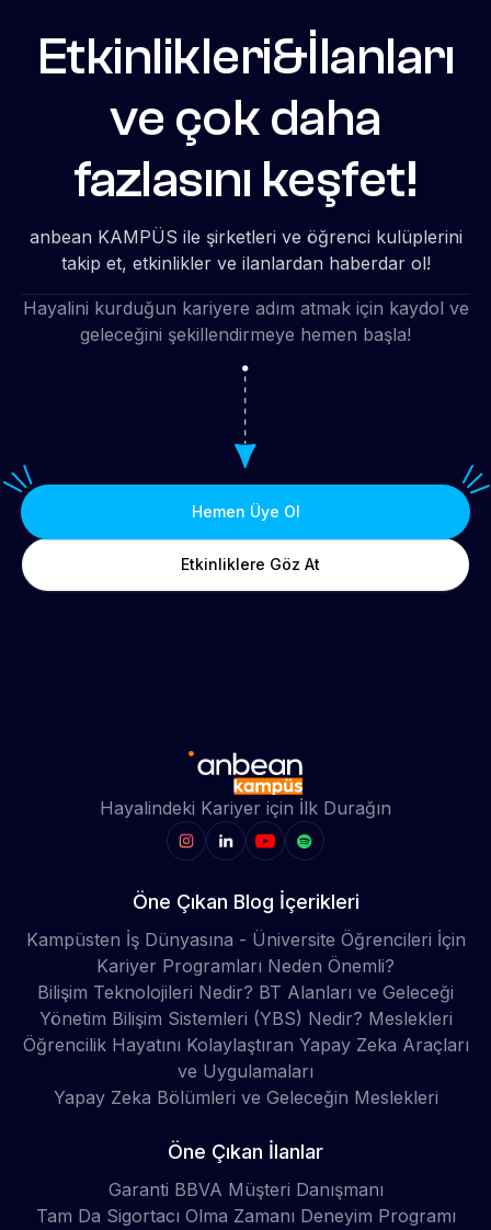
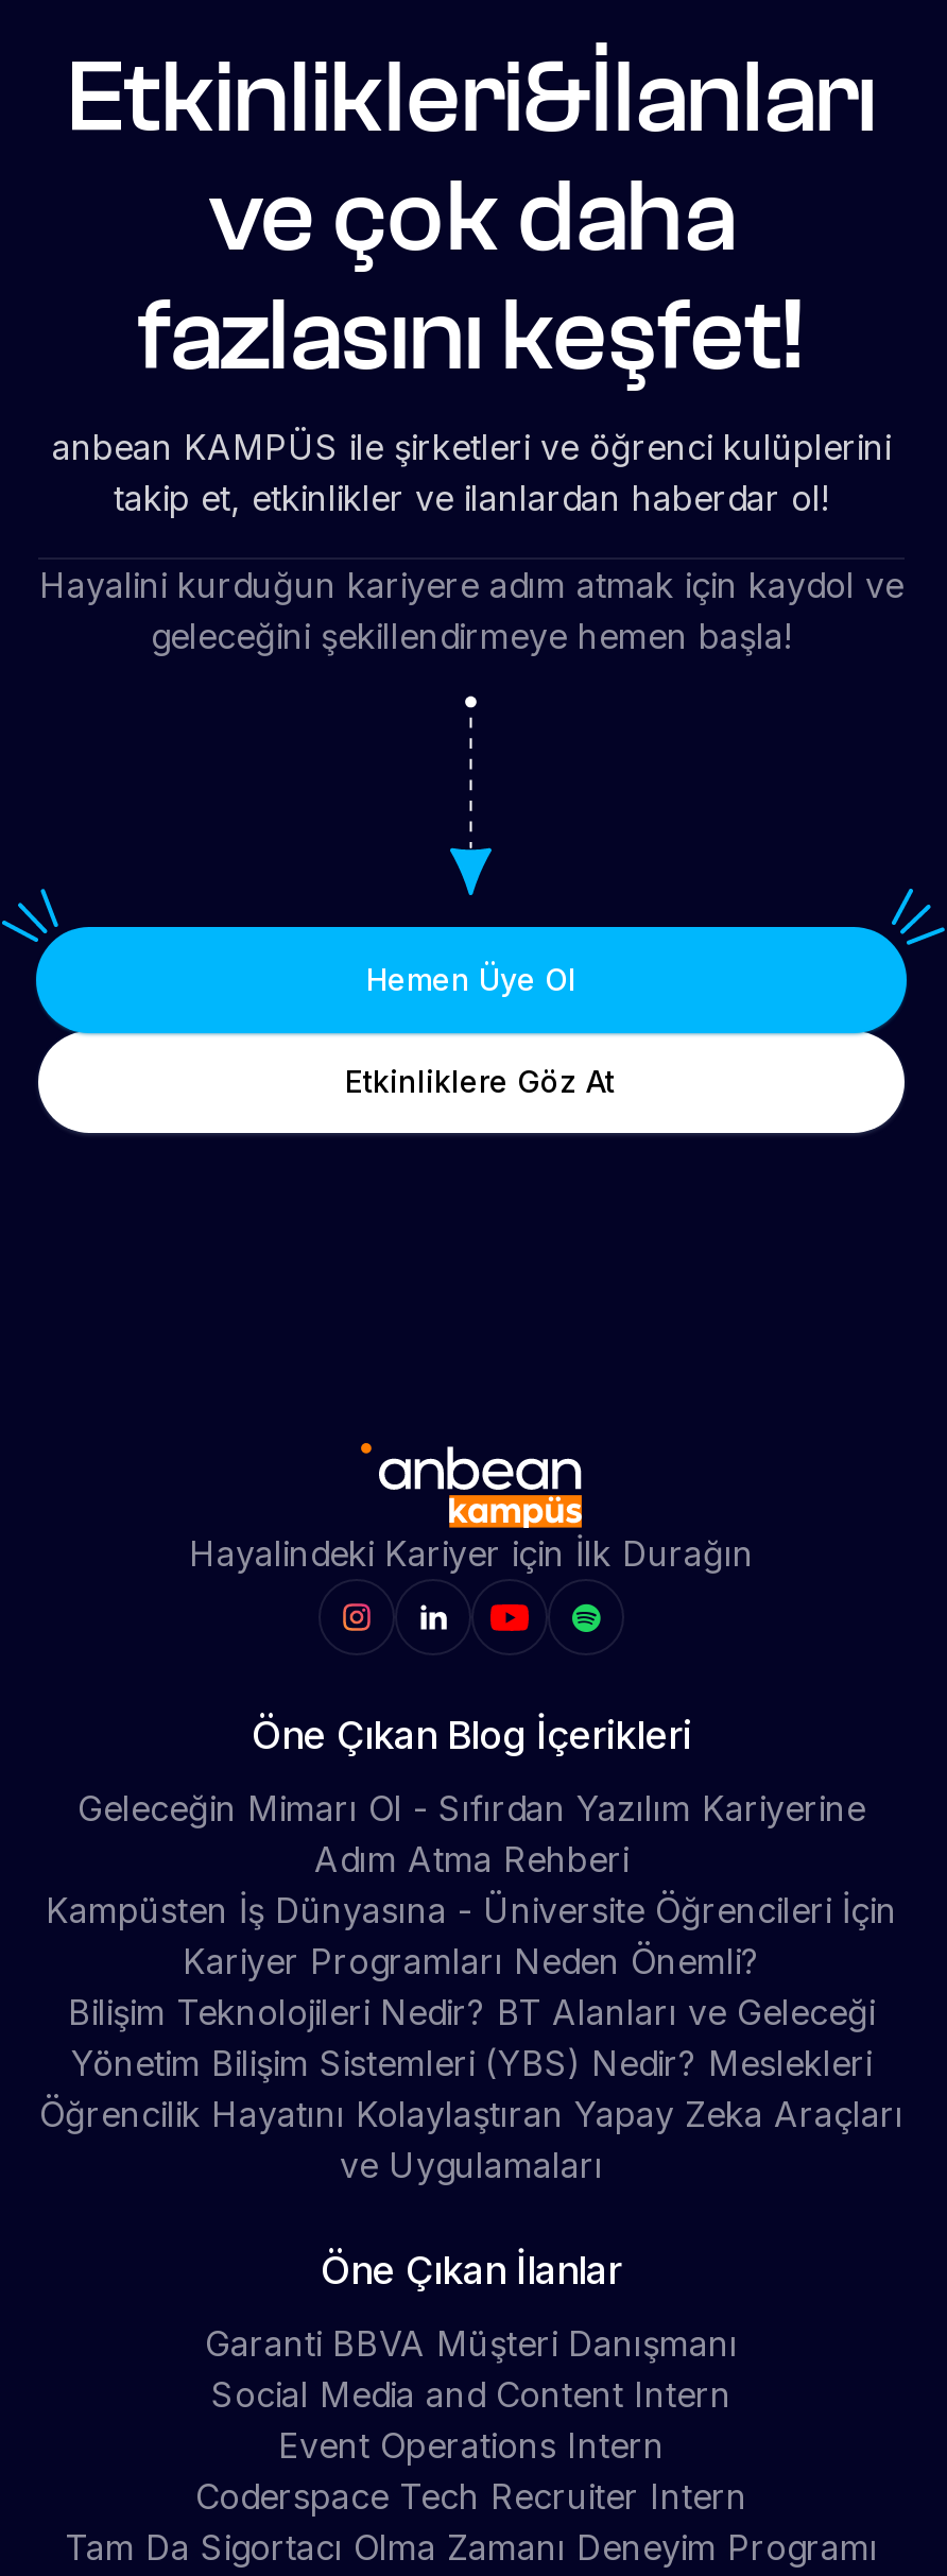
+ Geleceğin Mimarı Ol - Sıfırdan Yazılım Kariyerine
+ Adım Atma Rehberi

- Yapay Zeka Bölümleri ve Geleceğin Meslekleri

+ Social Media and Content Intern
+ Event Operations Intern
+ Coderspace Tech Recruiter Intern
